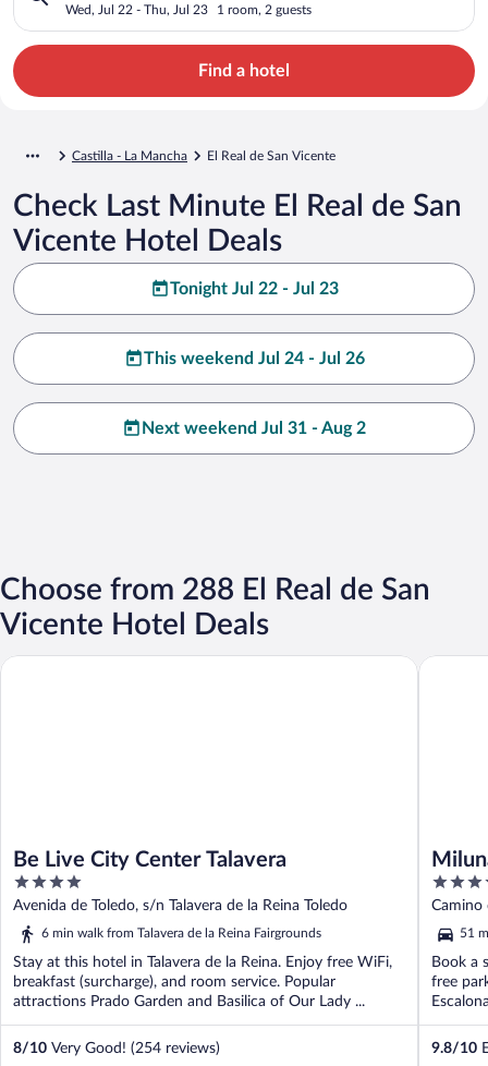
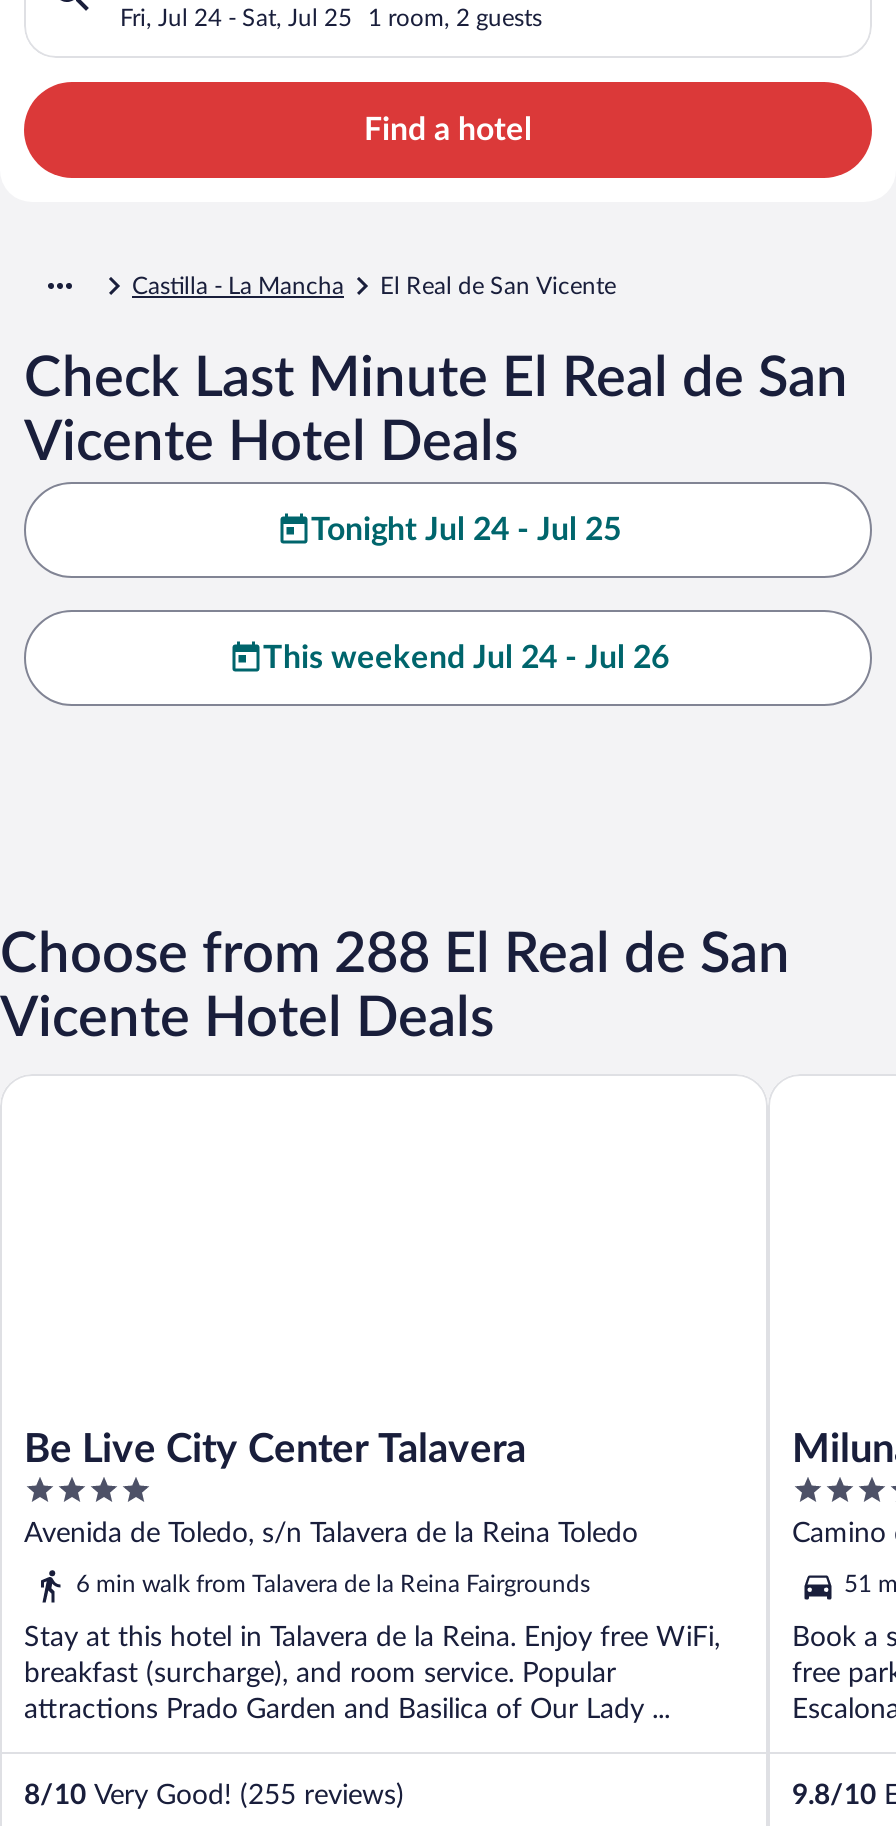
- Wed, Jul 22 - Thu, Jul 23
+ Fri, Jul 24 - Sat, Jul 25

- Tonight Jul 22 - Jul 23
+ Tonight Jul 24 - Jul 25

- Next weekend Jul 31 - Aug 2

- 8/10 Very Good! (254 reviews)
+ 8/10 Very Good! (255 reviews)
